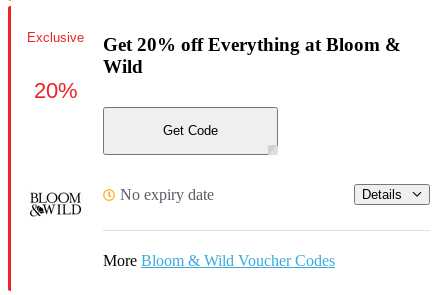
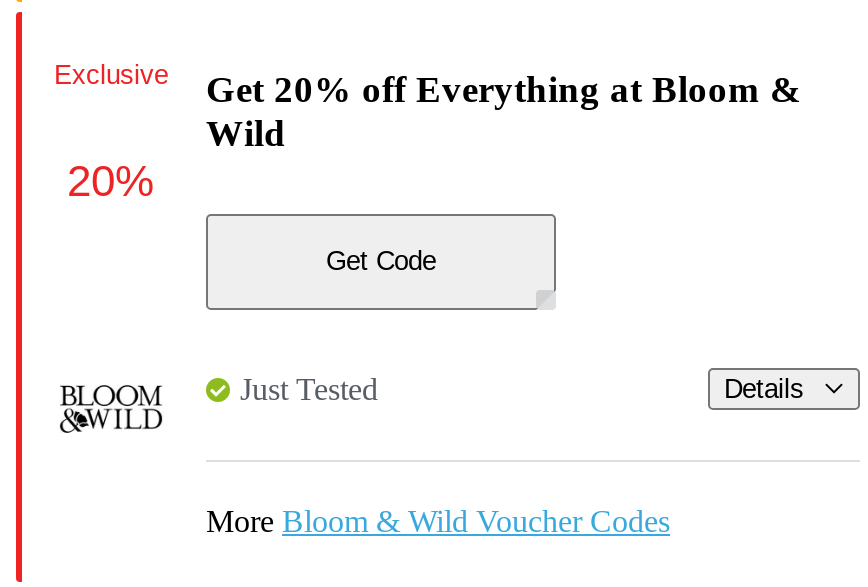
- No expiry date
+ Just Tested
